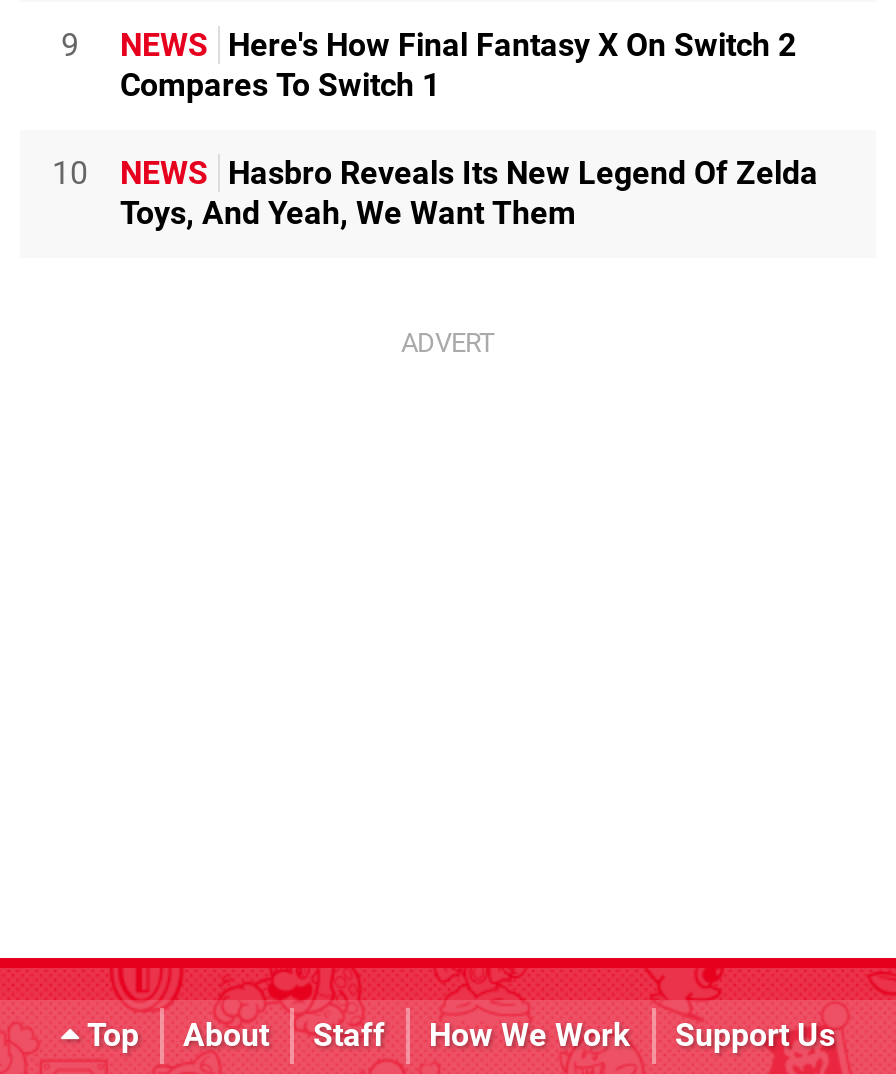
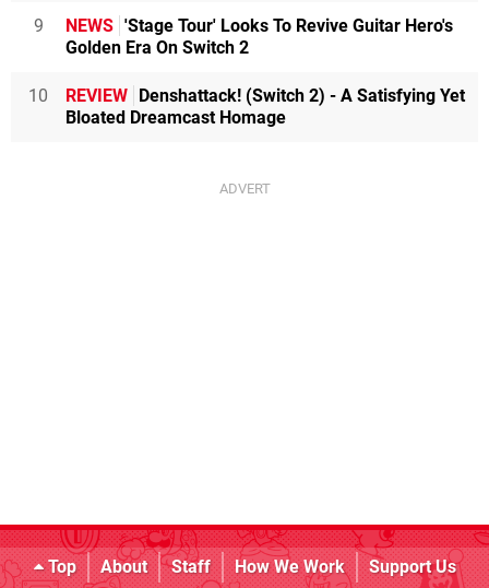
- NEWS Here's How Final Fantasy X On Switch 2
- Compares To Switch 1
+ NEWS 'Stage Tour' Looks To Revive Guitar Hero's
+ Golden Era On Switch 2

- NEWS Hasbro Reveals Its New Legend Of Zelda
- Toys, And Yeah, We Want Them
+ REVIEW Denshattack! (Switch 2) - A Satisfying Yet
+ Bloated Dreamcast Homage
